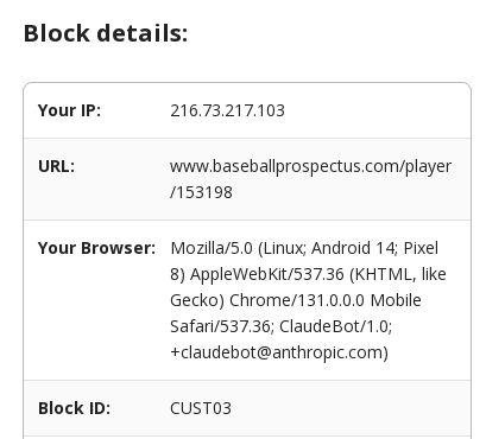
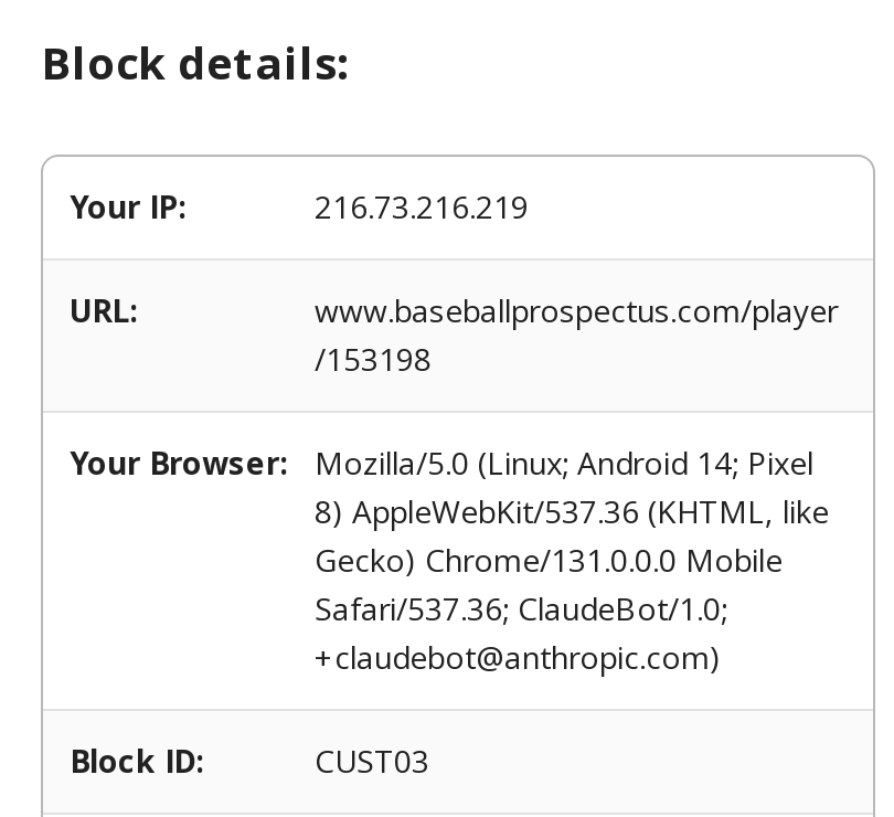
- 216.73.217.103
+ 216.73.216.219
